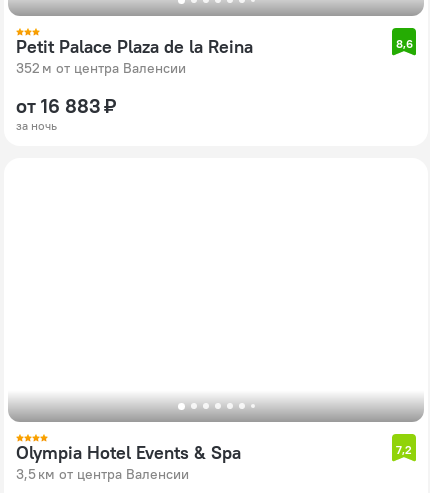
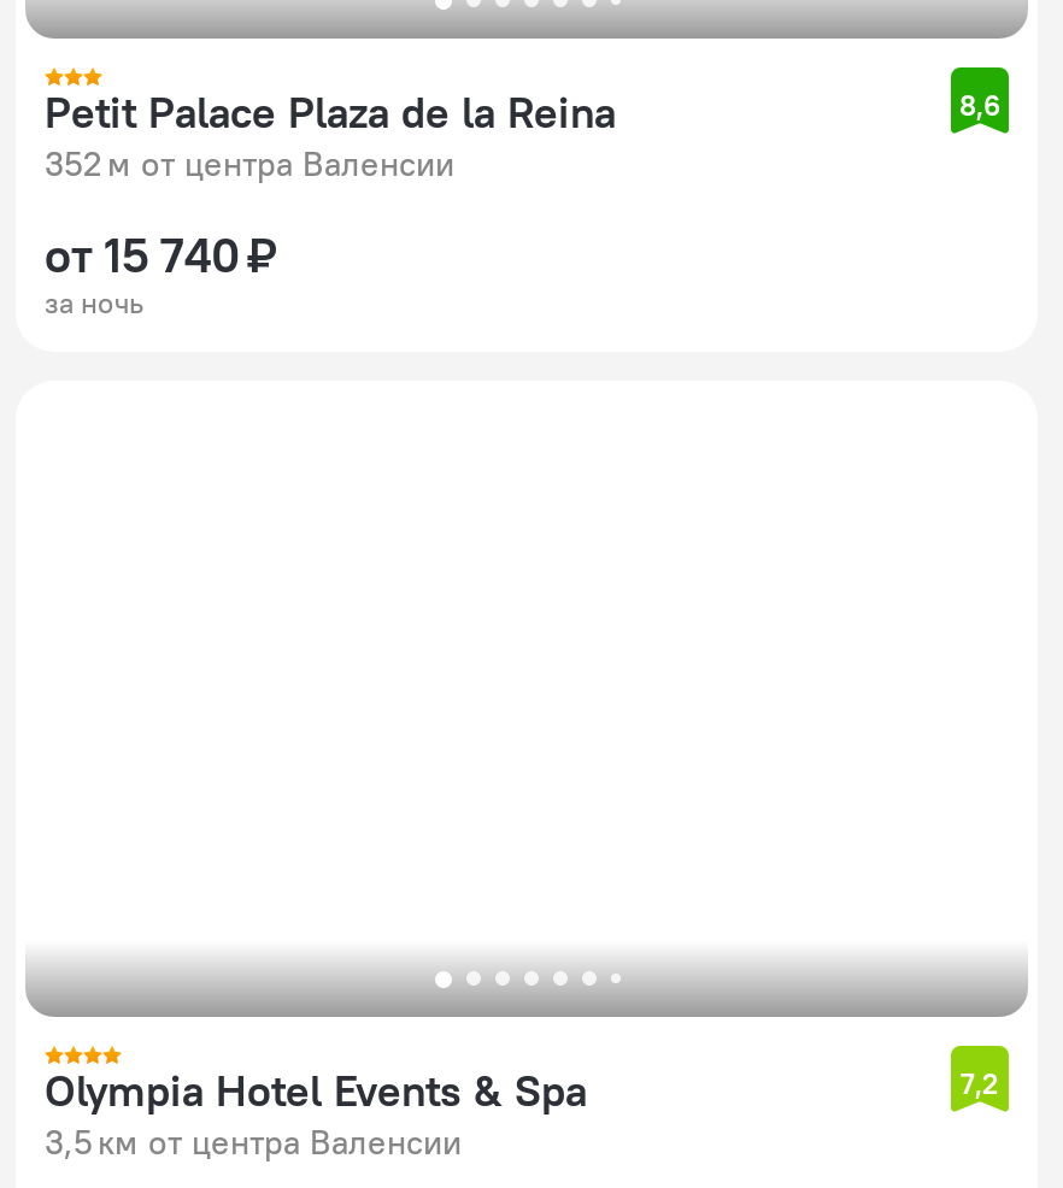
- от 16 883 ₽
+ от 15 740 ₽
